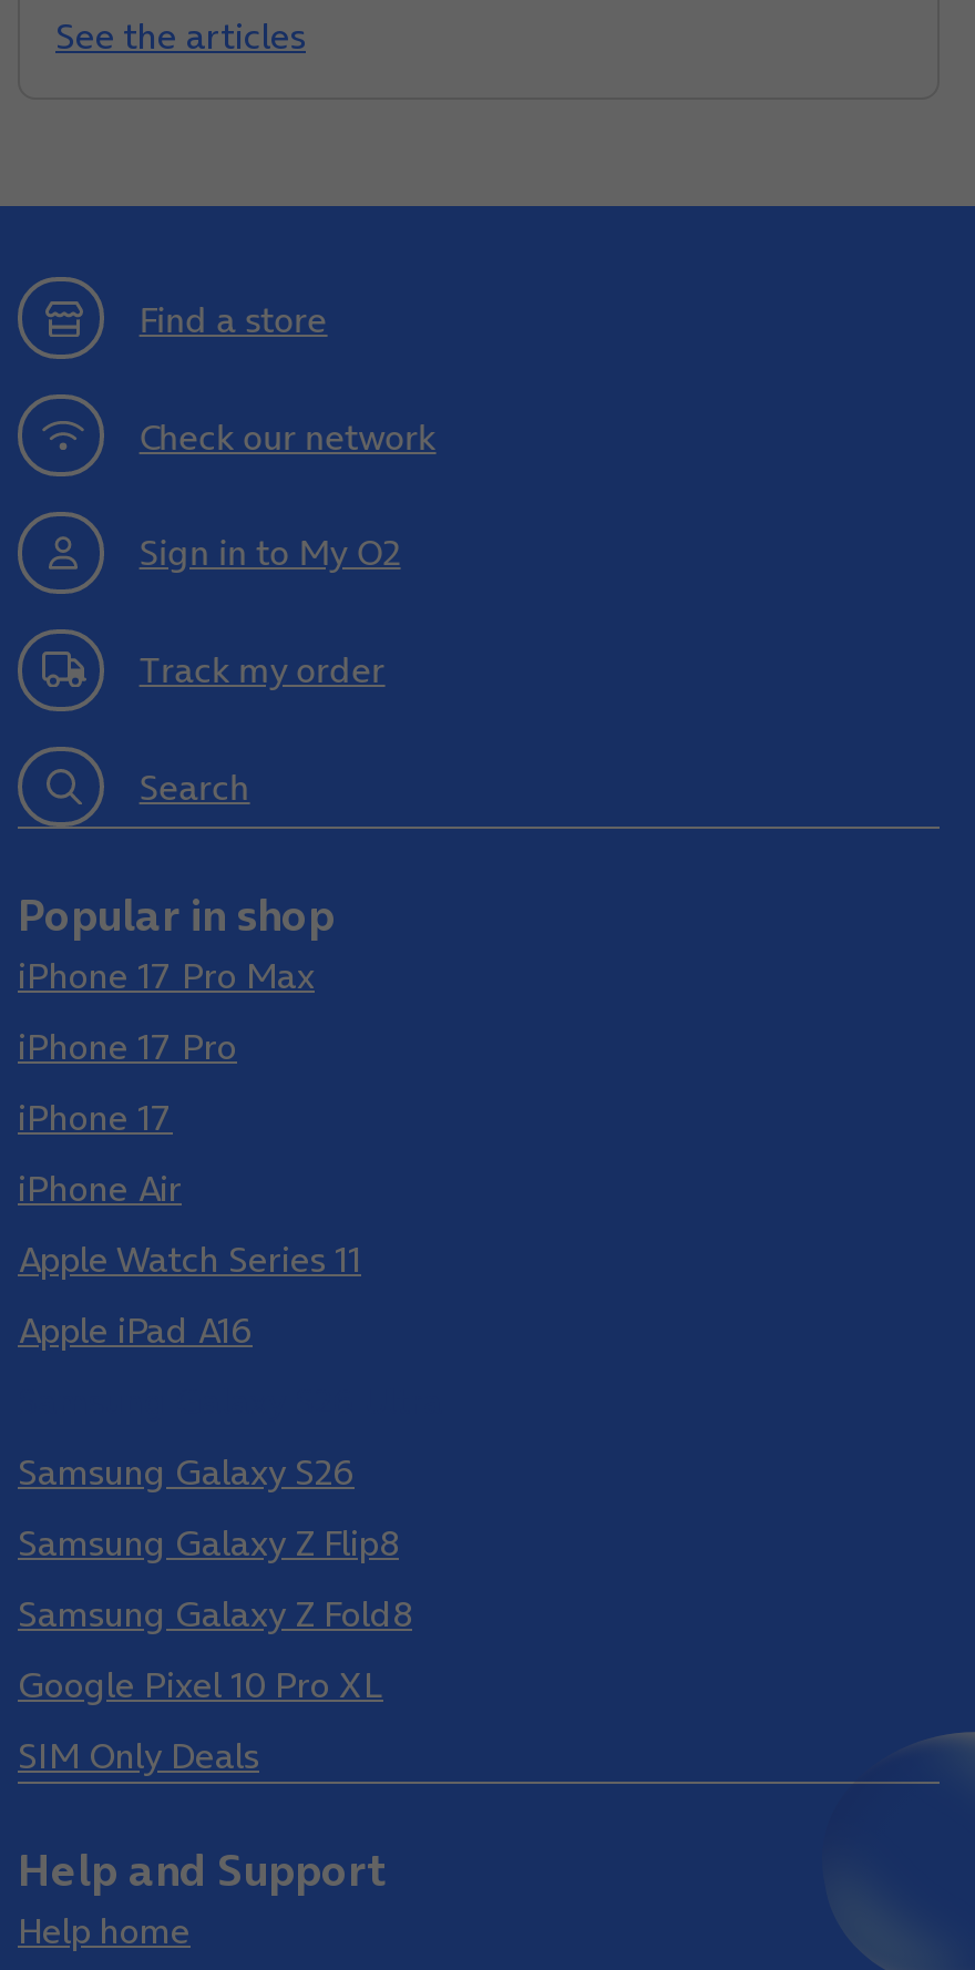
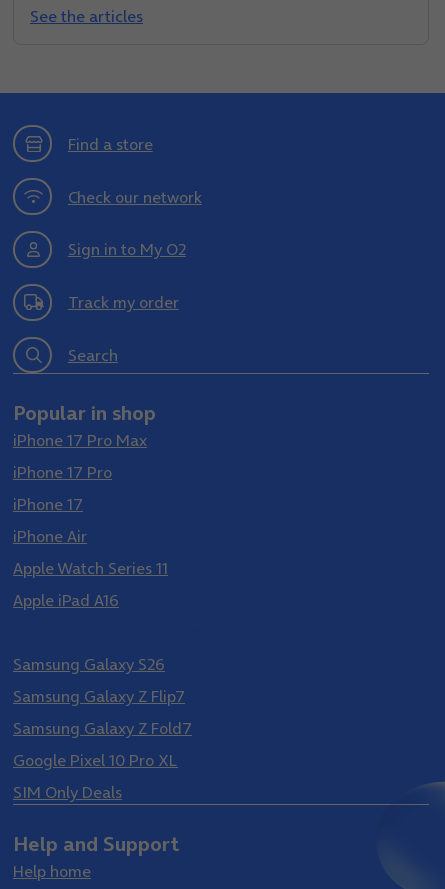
- Samsung Galaxy Z Flip8
+ Samsung Galaxy Z Flip7

- Samsung Galaxy Z Fold8
+ Samsung Galaxy Z Fold7
